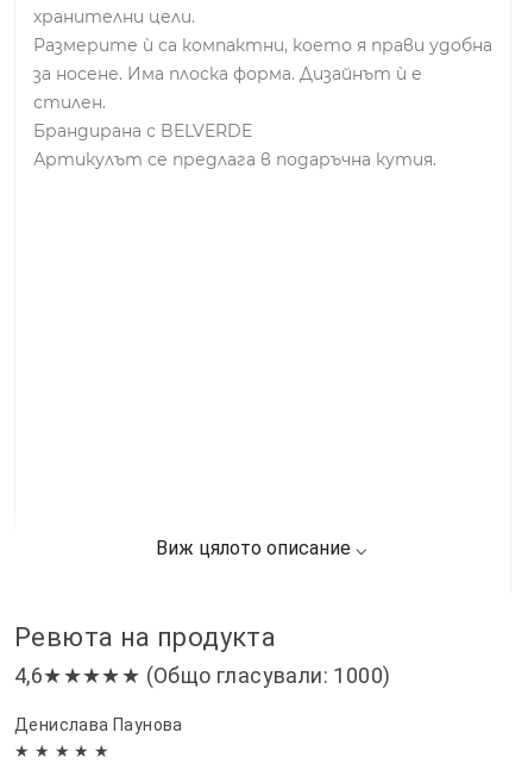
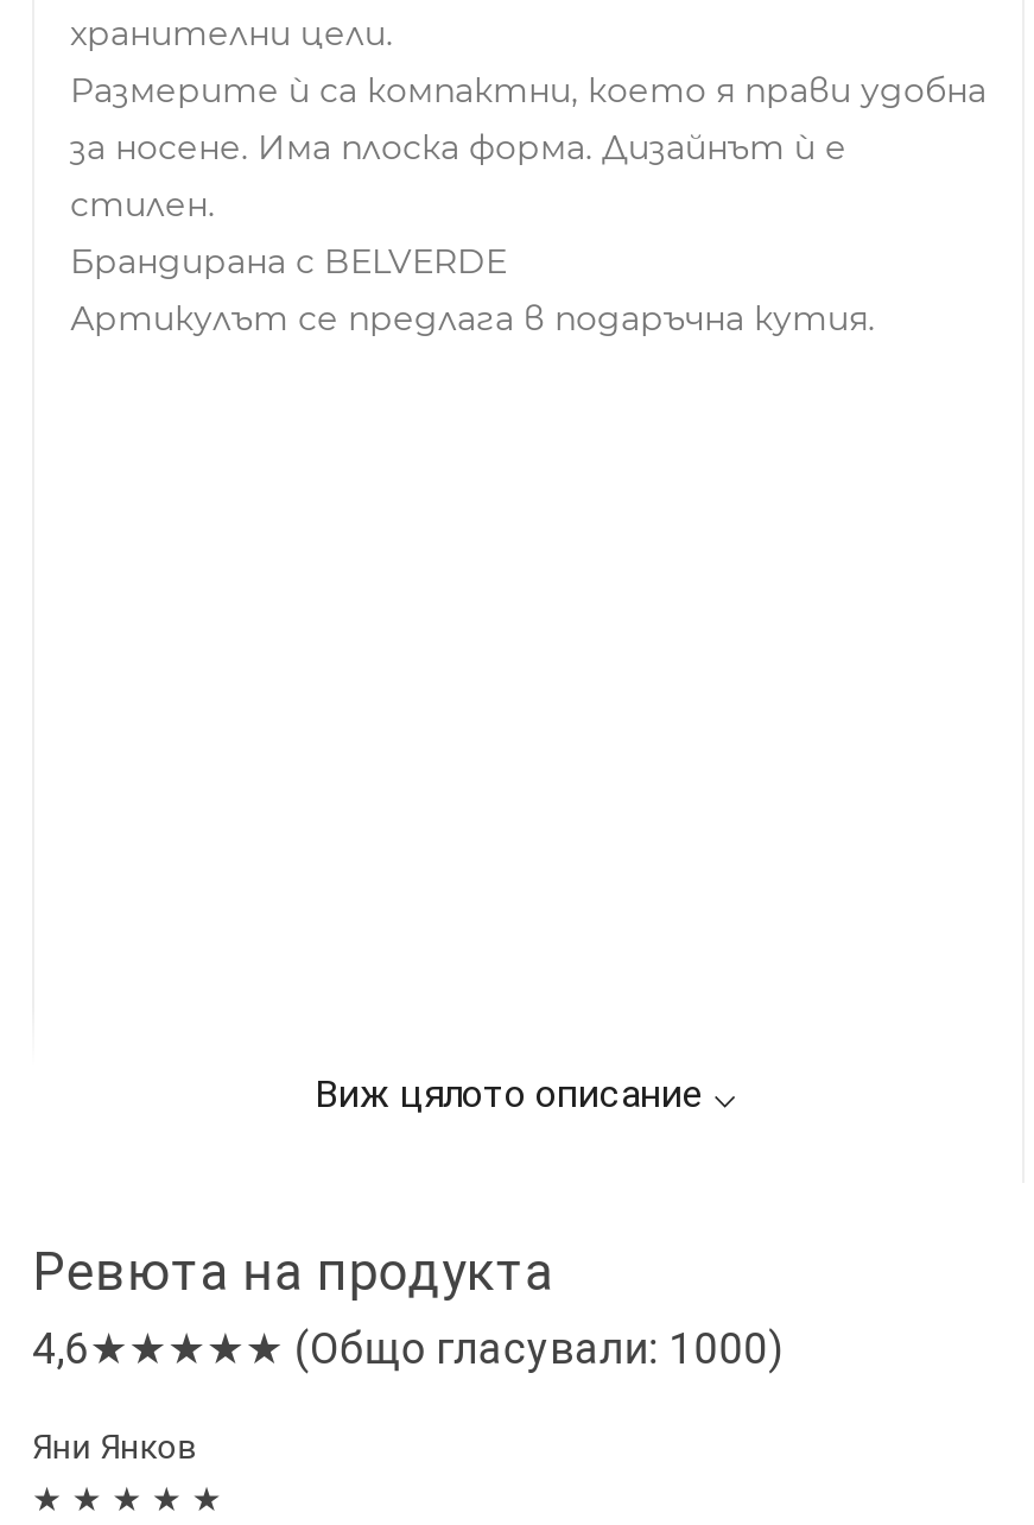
- Денислава Паунова
+ Яни Янков
